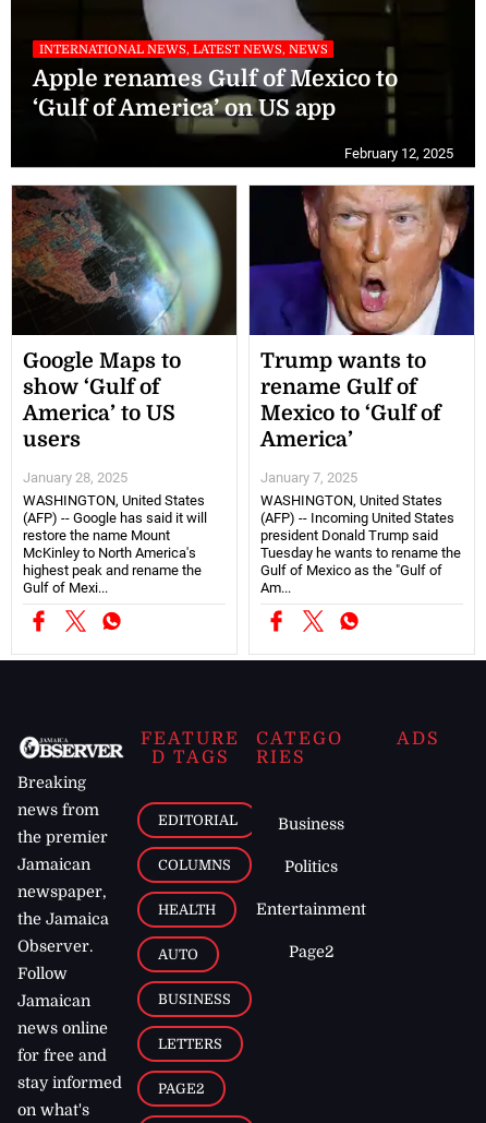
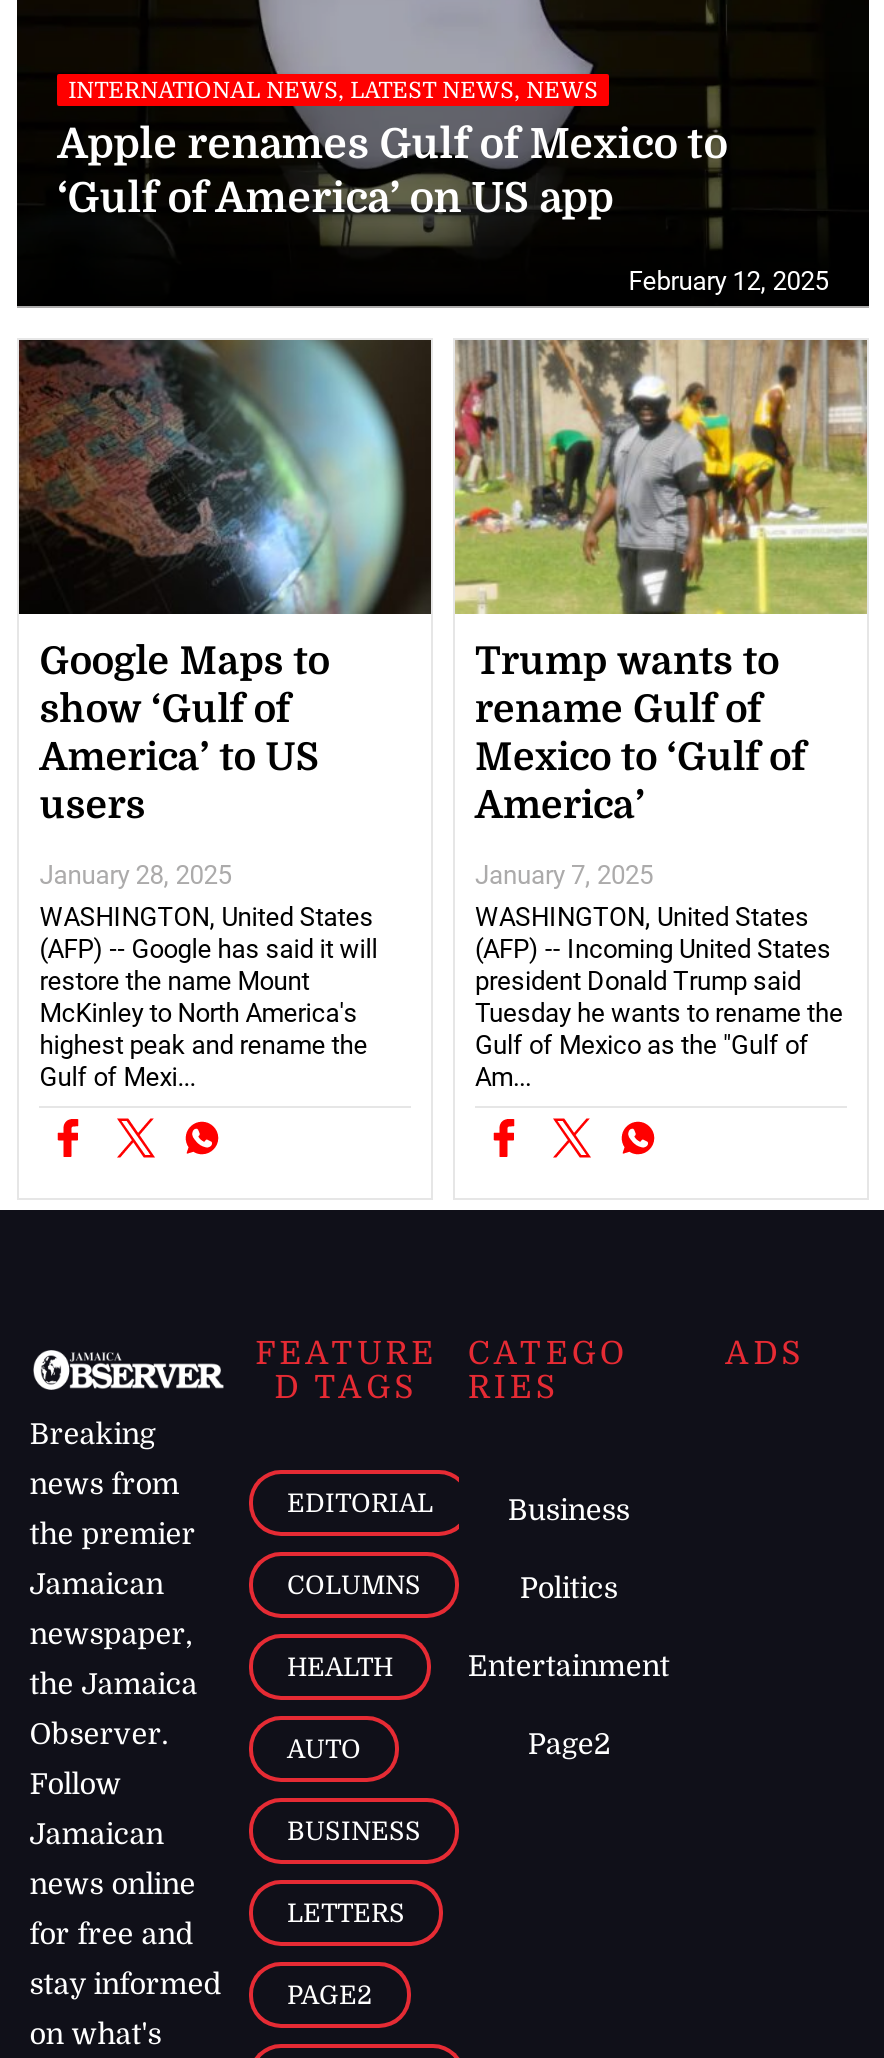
- [image]
+ [image]
